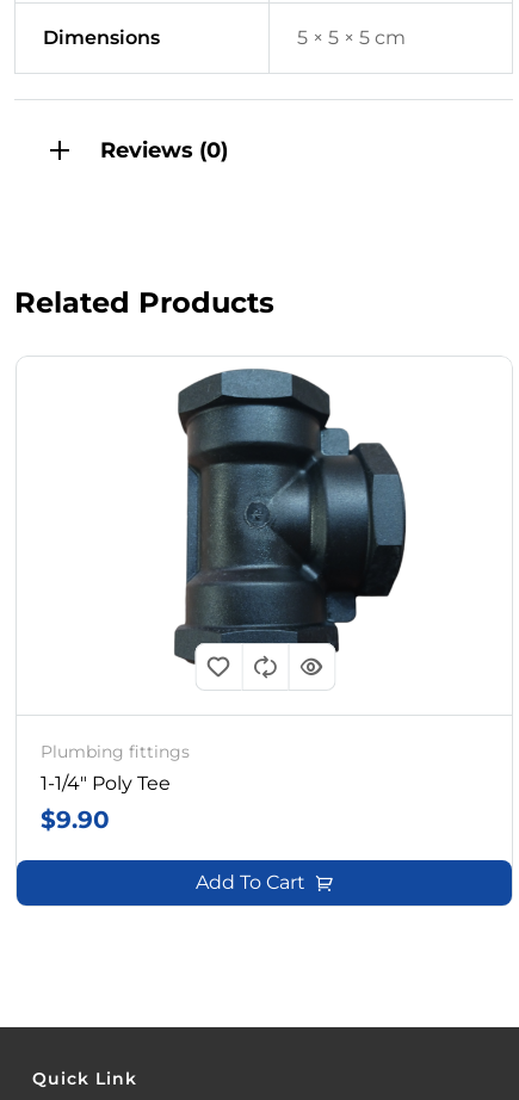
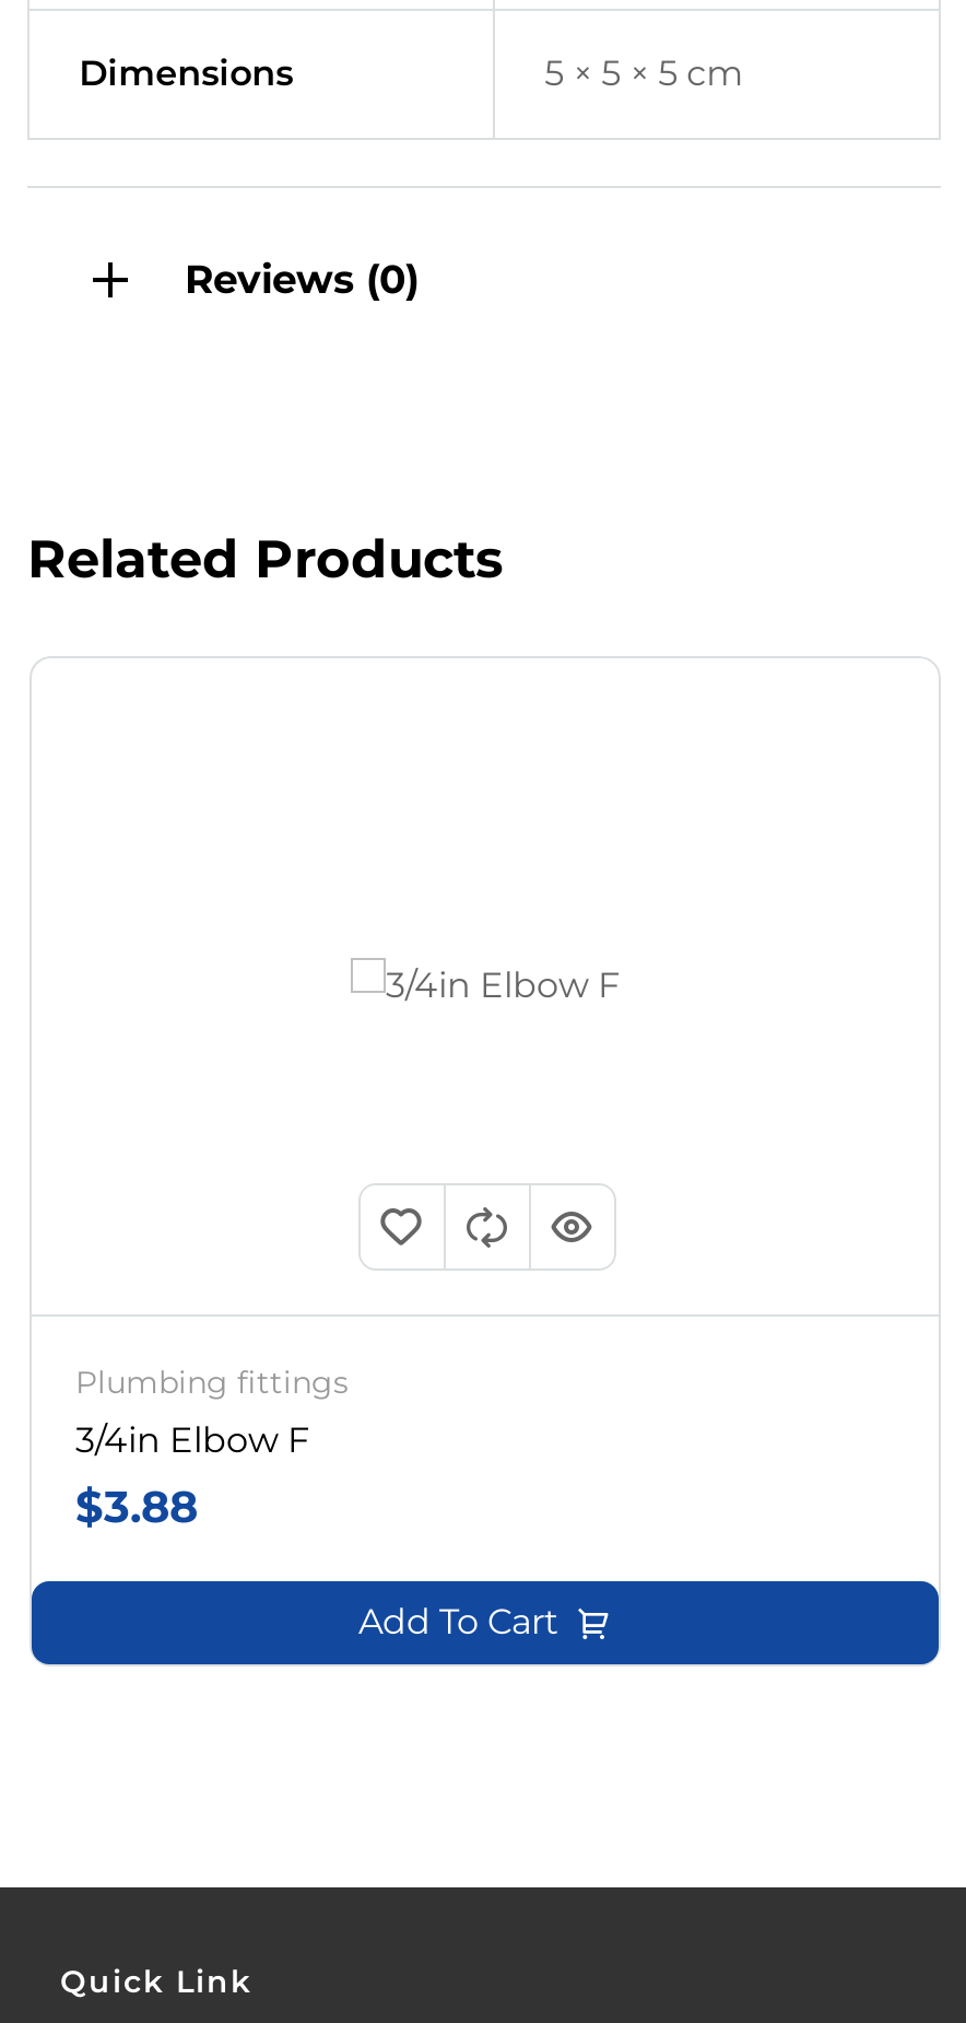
- [image]

- 1-1/4″ Poly Tee
- $9.90
+ 3/4in Elbow F
+ $3.88
